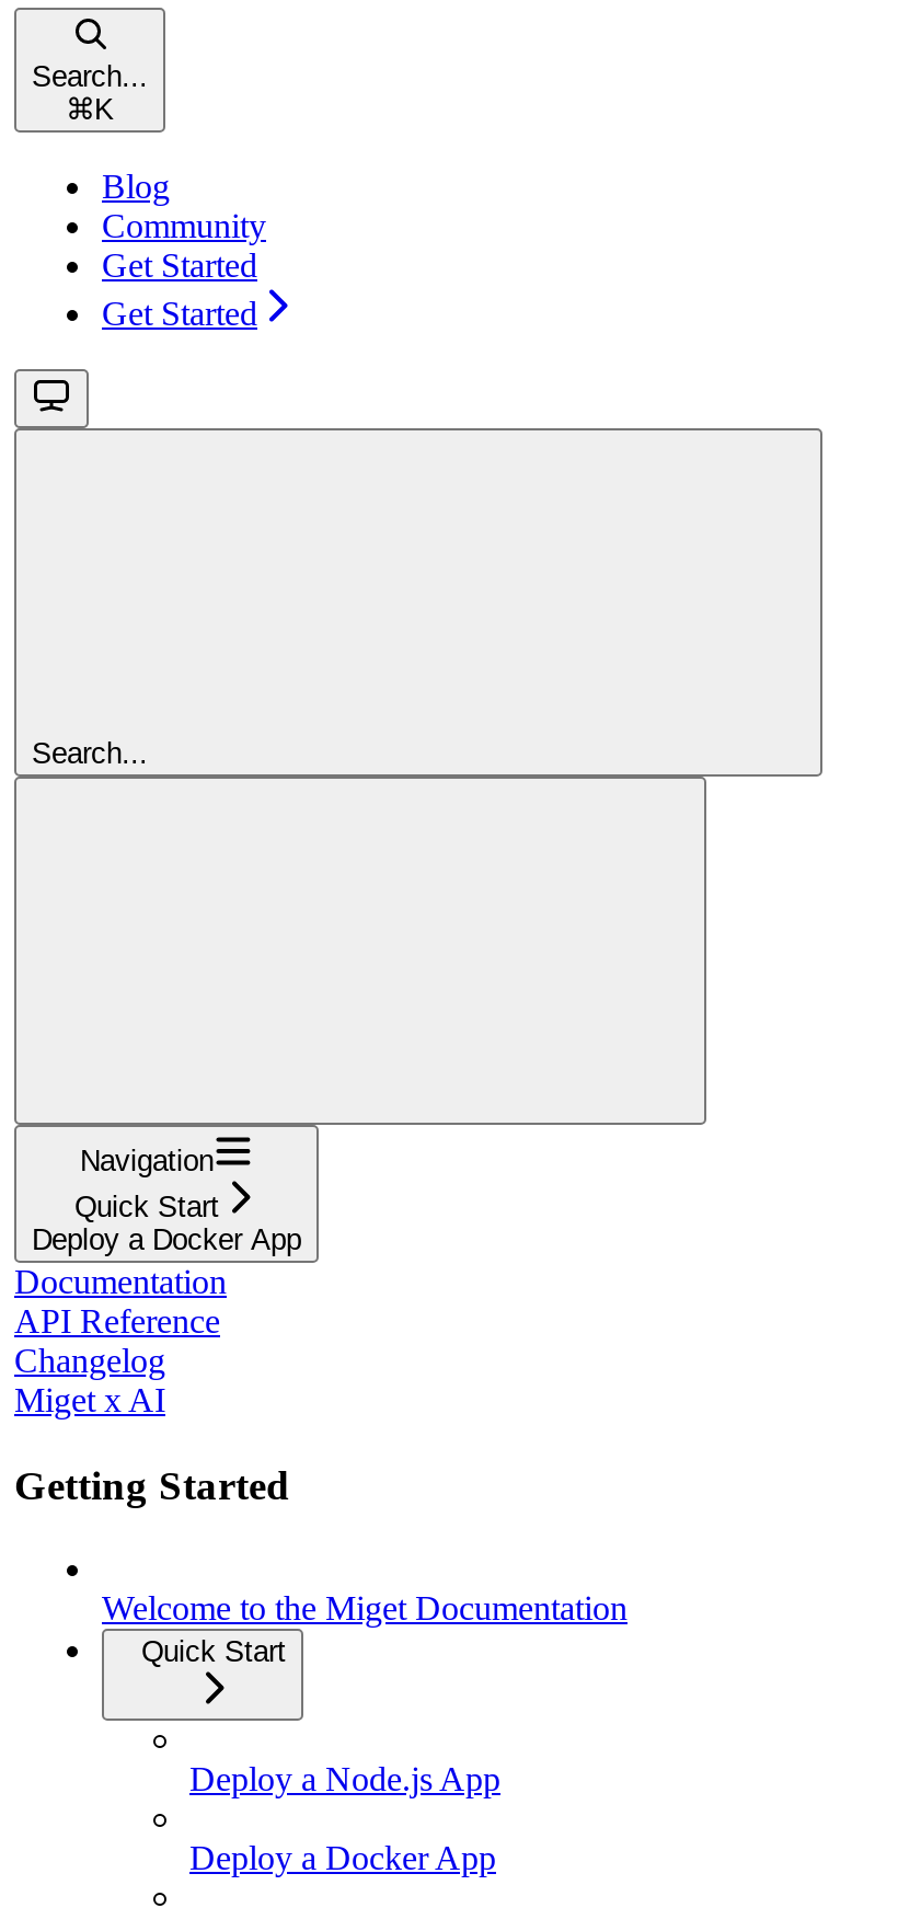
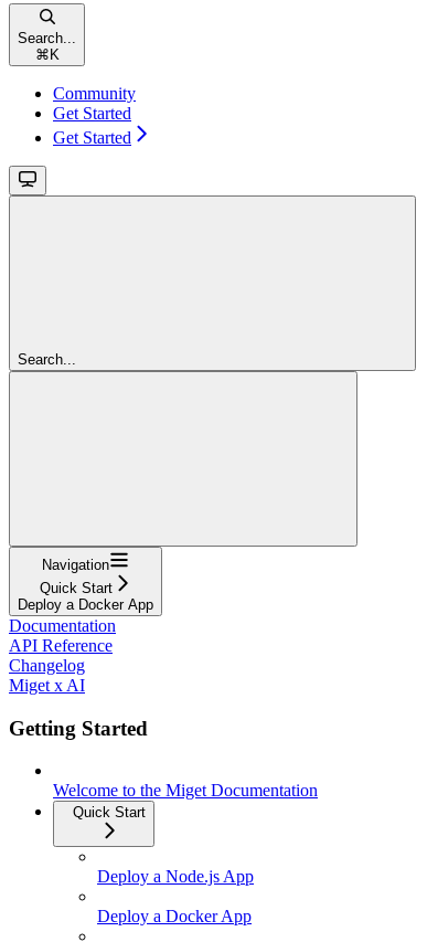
- Blog
